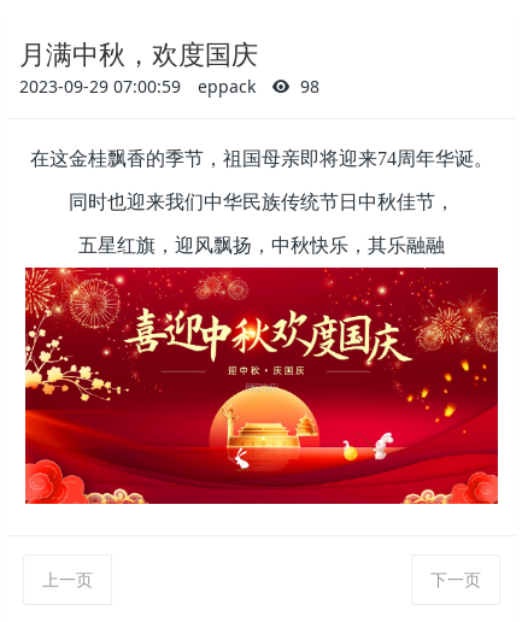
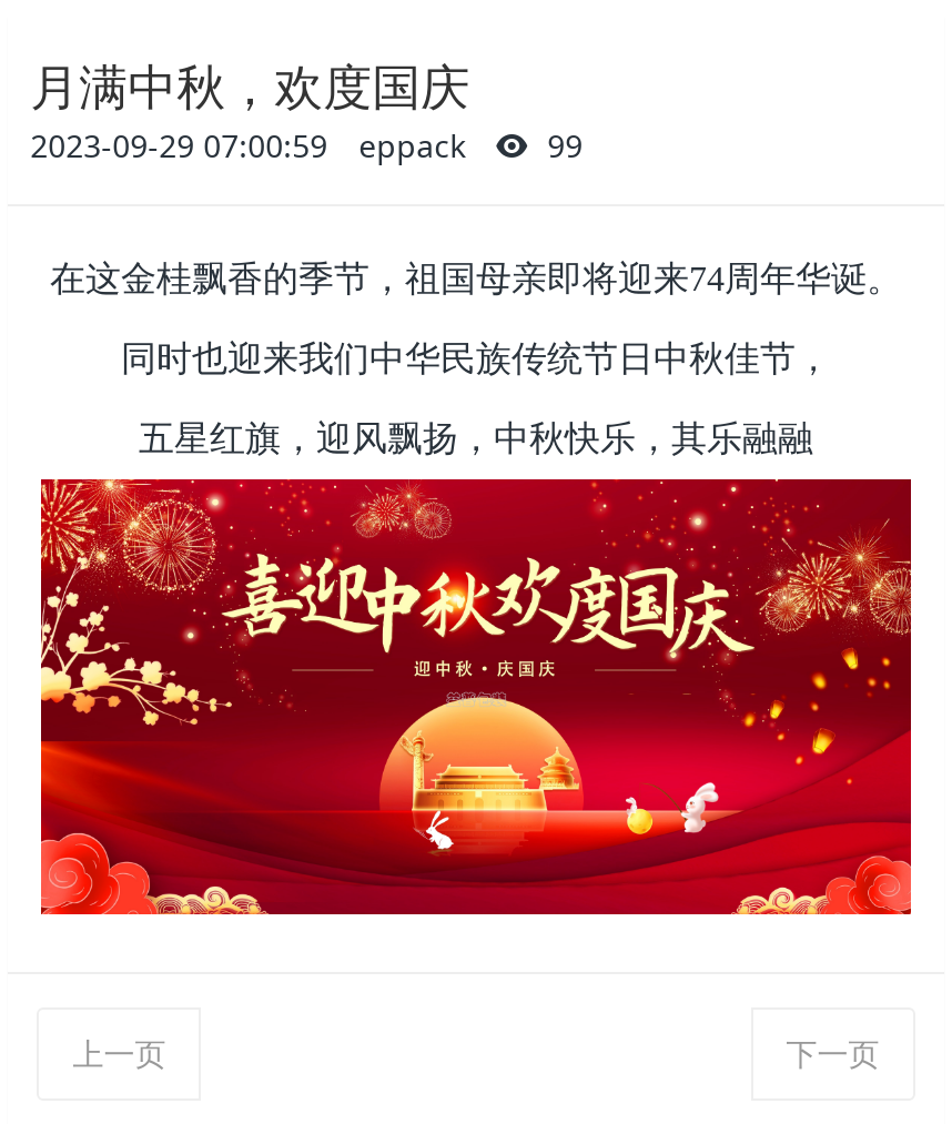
- 2023-09-29 07:00:59 eppack 98
+ 2023-09-29 07:00:59 eppack 99
